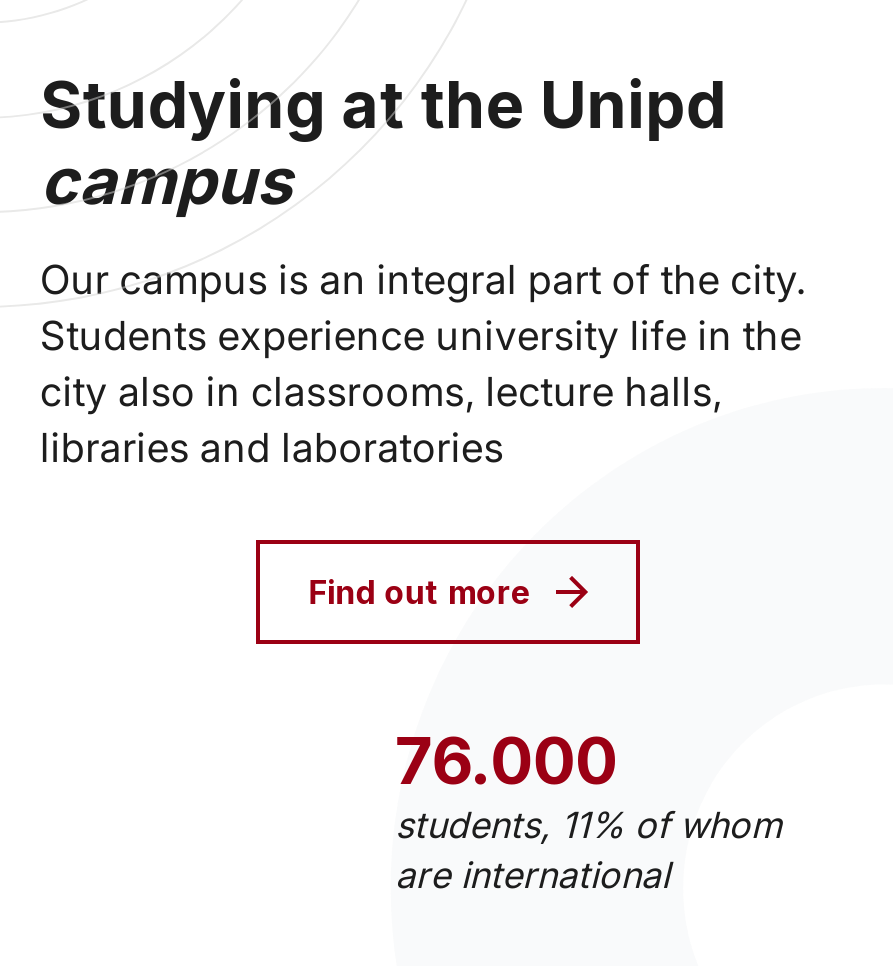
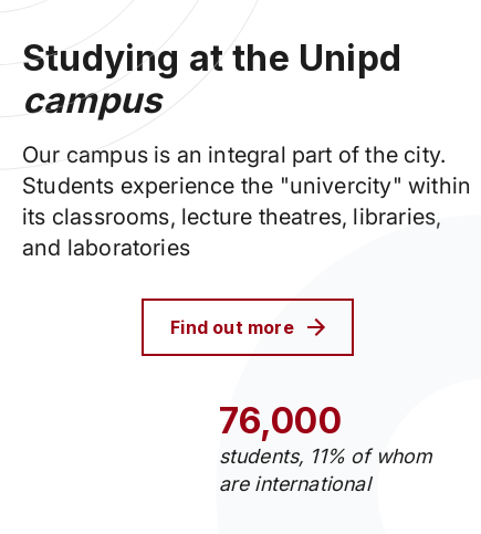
- Students experience university life in the
- city also in classrooms, lecture halls,
- libraries and laboratories
+ Students experience the "univercity" within
+ its classrooms, lecture theatres, libraries,
+ and laboratories

- 76.000
+ 76,000
